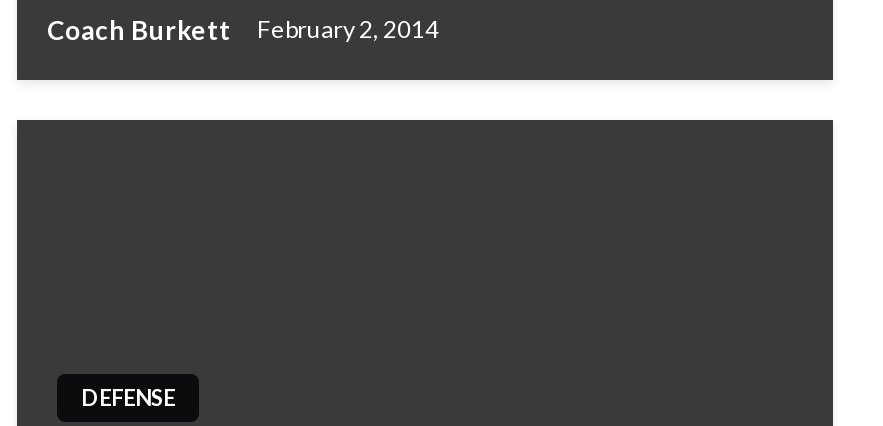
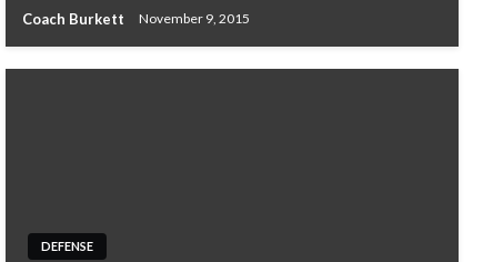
- Coach Burkett February 2, 2014
+ Coach Burkett November 9, 2015
